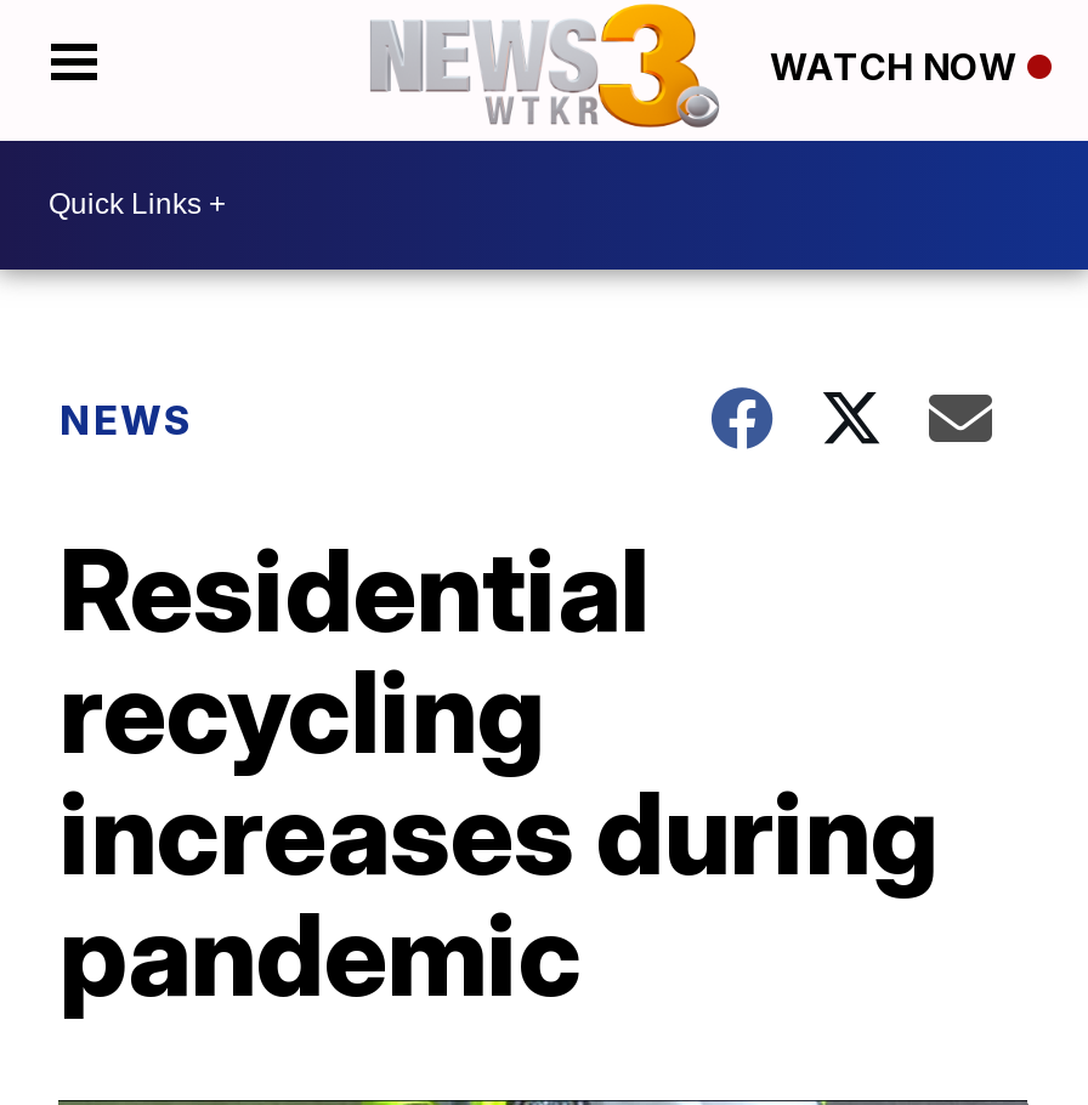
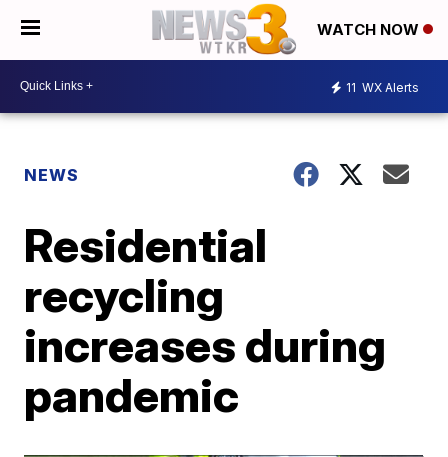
+ 11 WX Alerts
